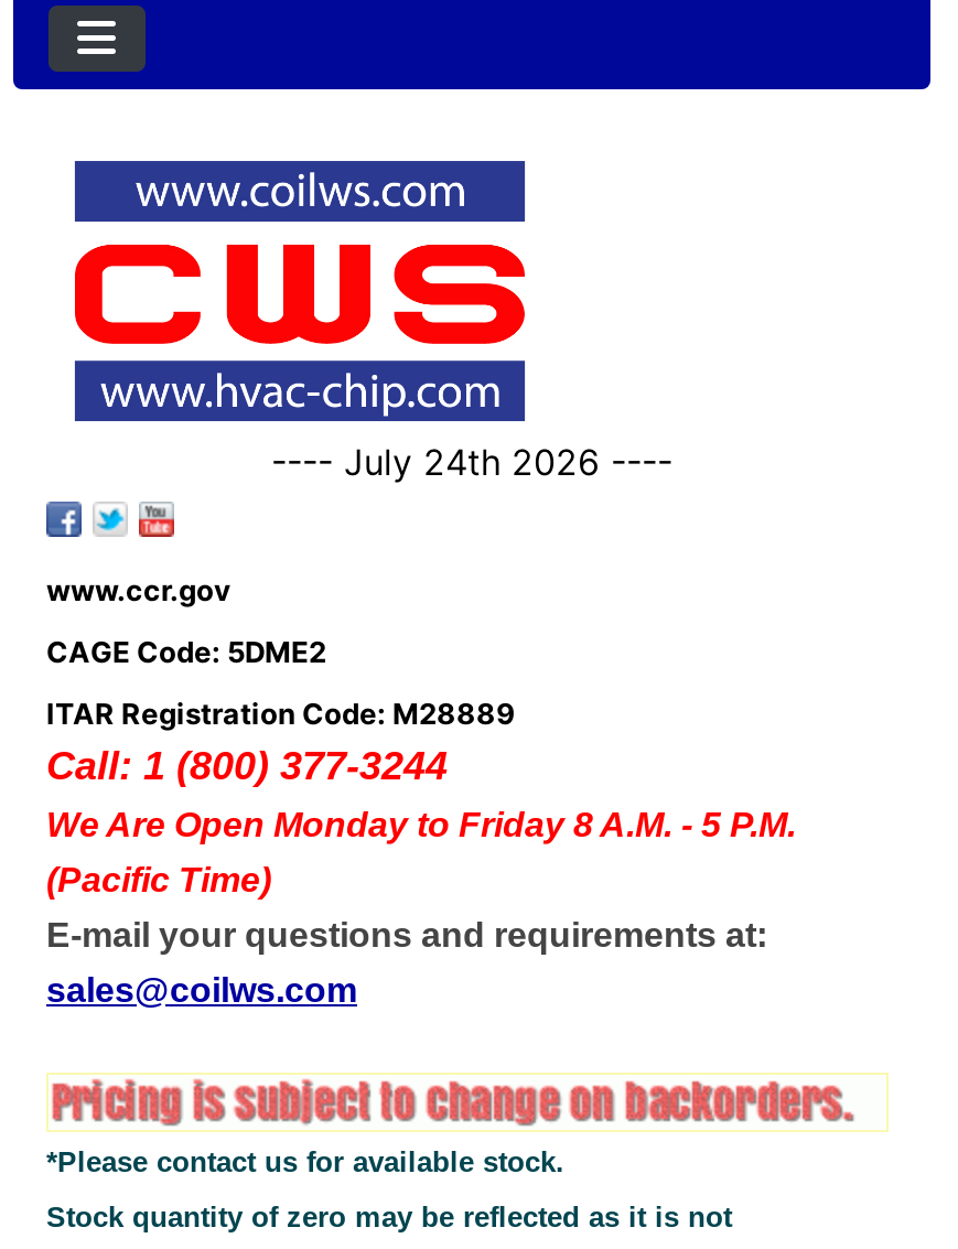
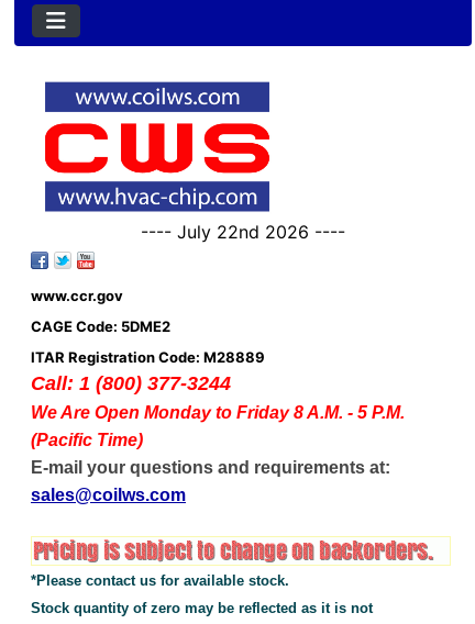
- ---- July 24th 2026 ----
+ ---- July 22nd 2026 ----
